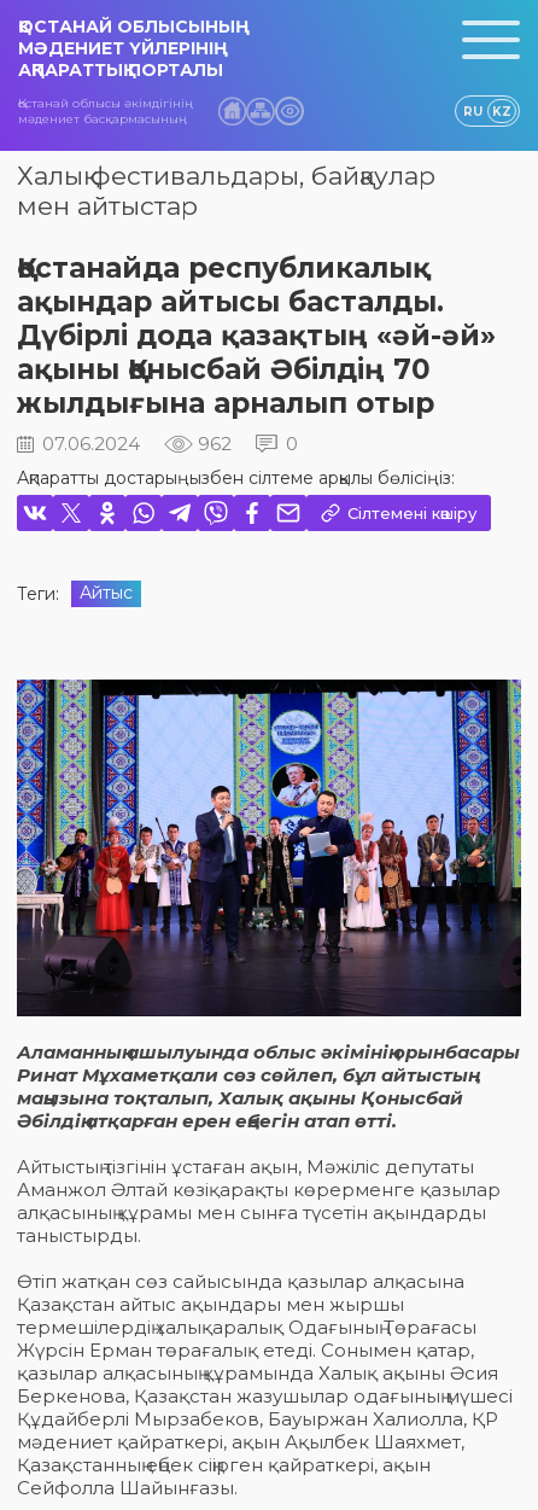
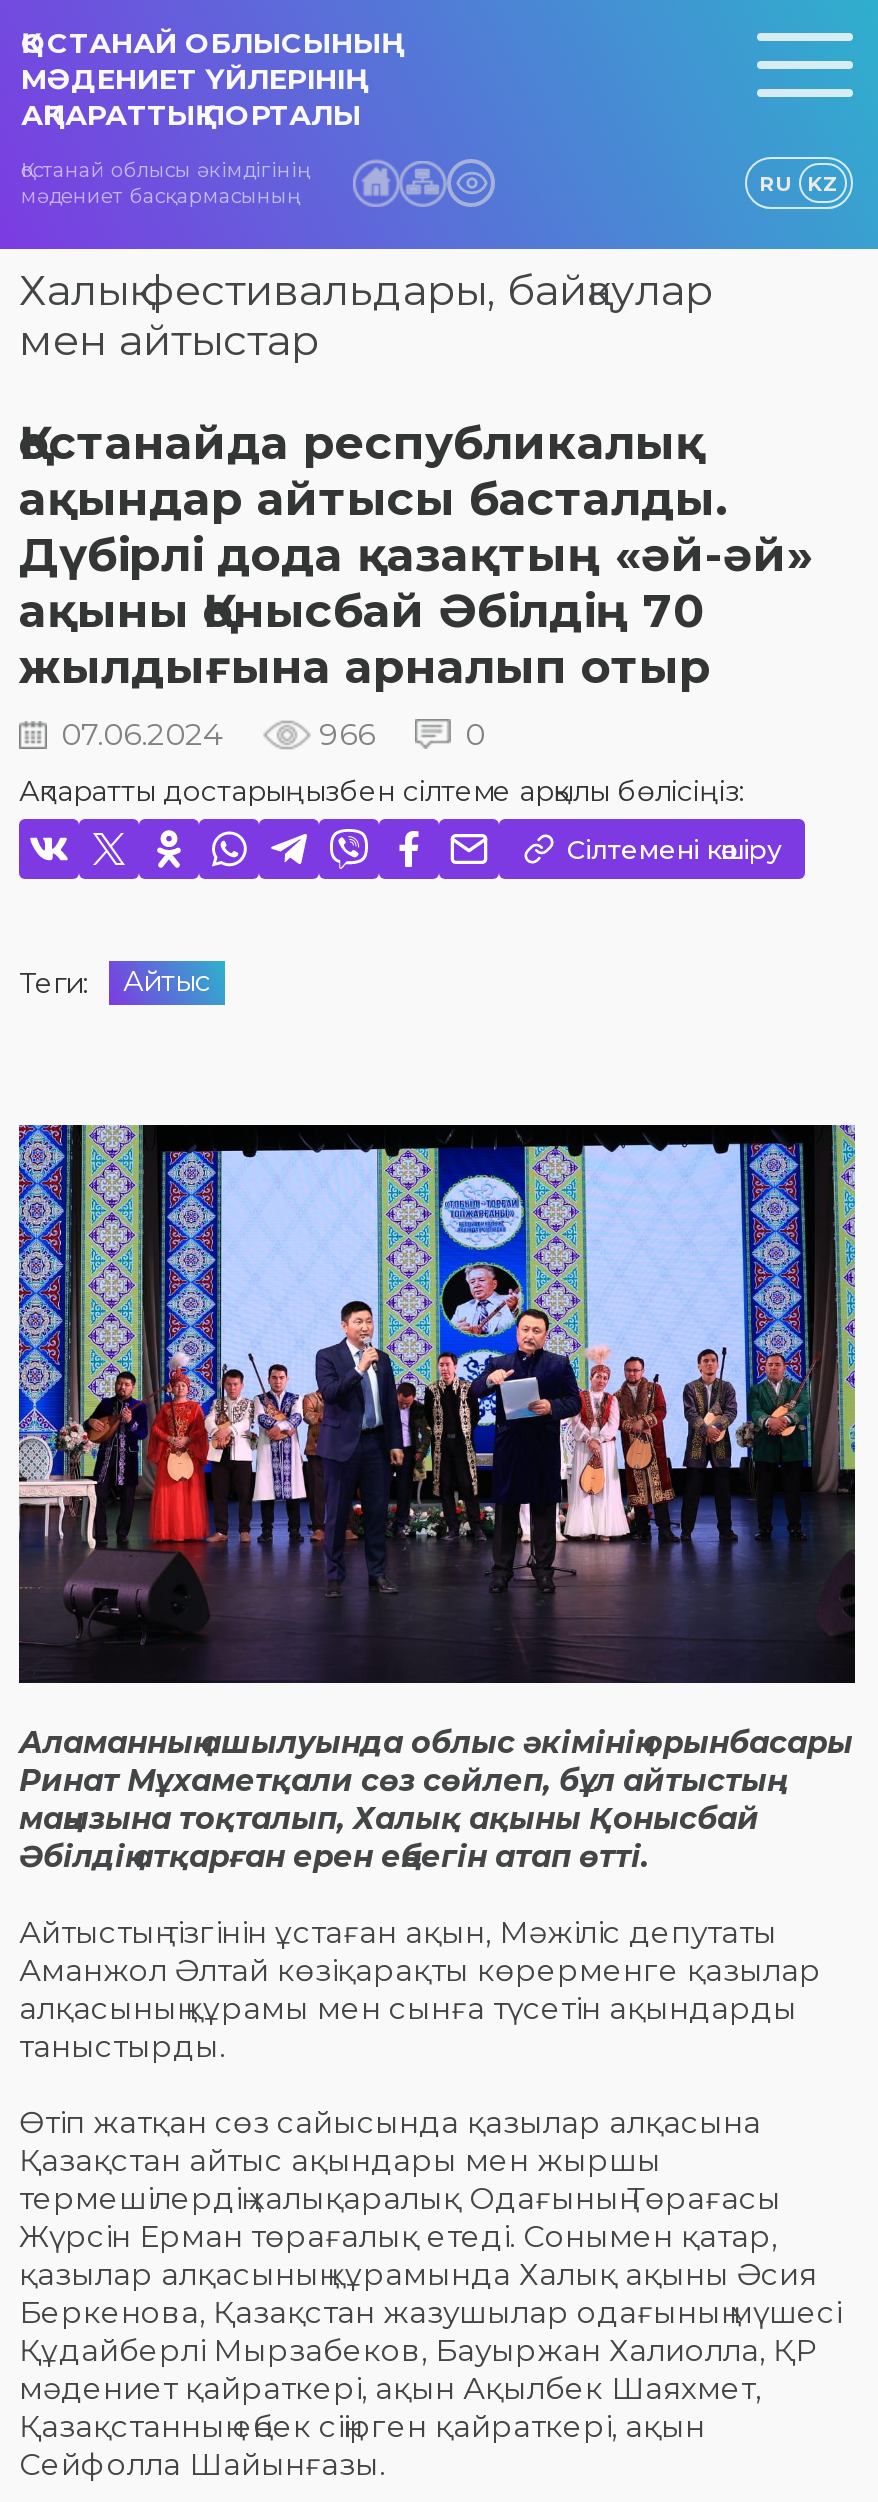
- 962
+ 966
